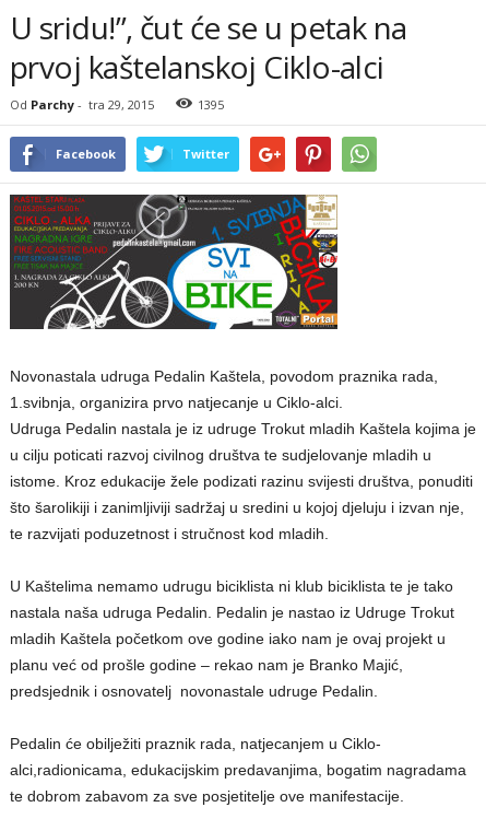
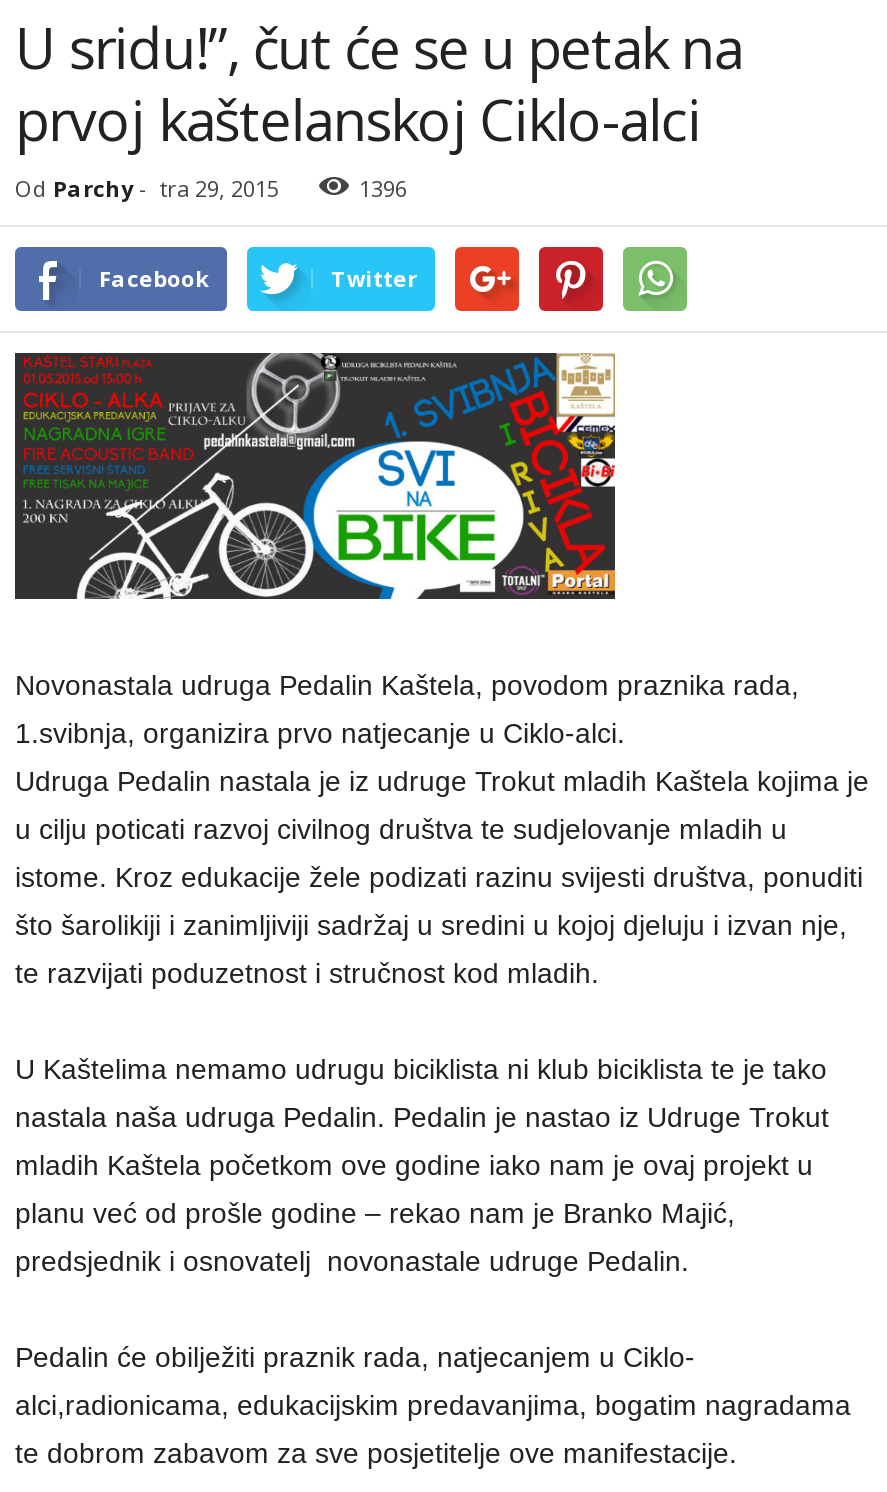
- 1395
+ 1396
